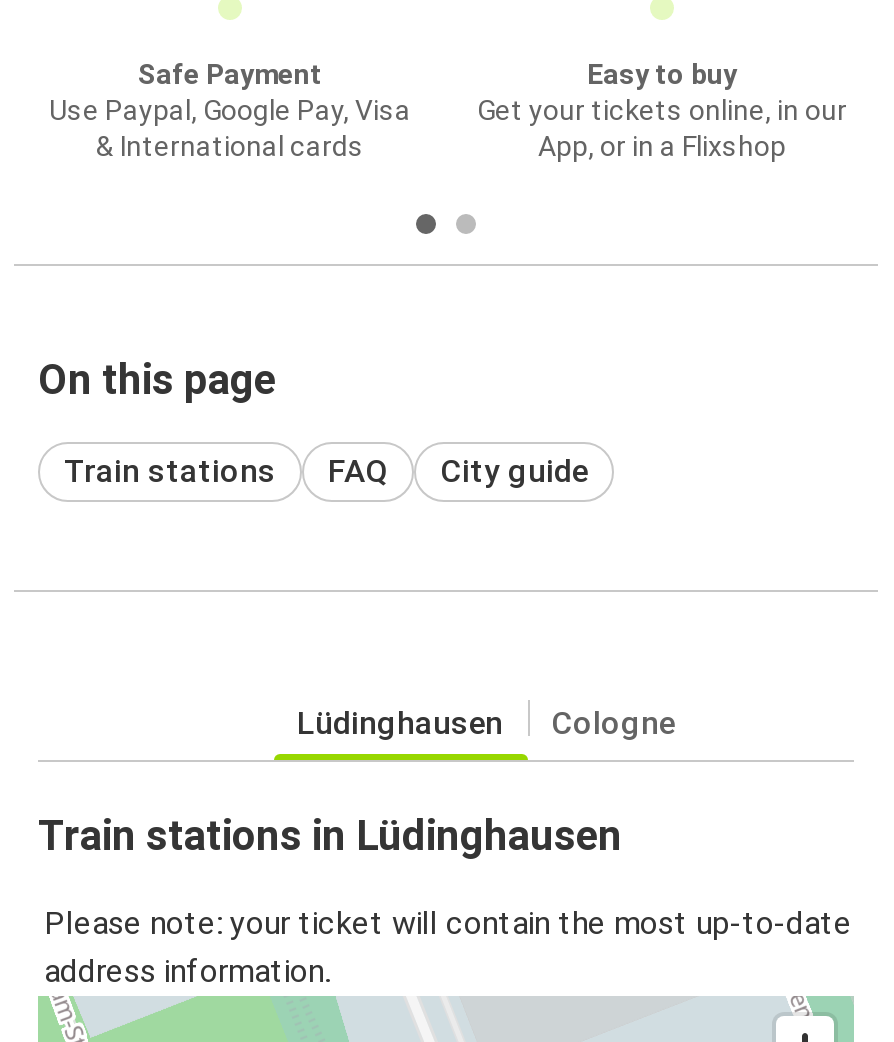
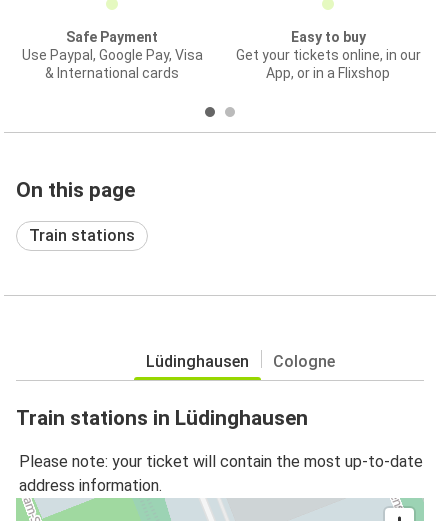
- FAQ
- City guide
